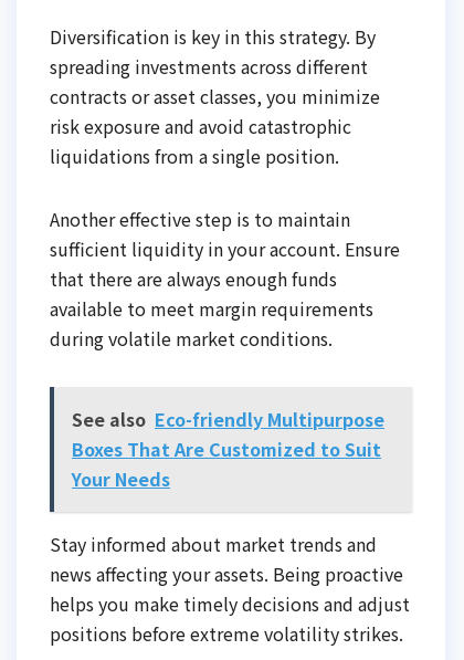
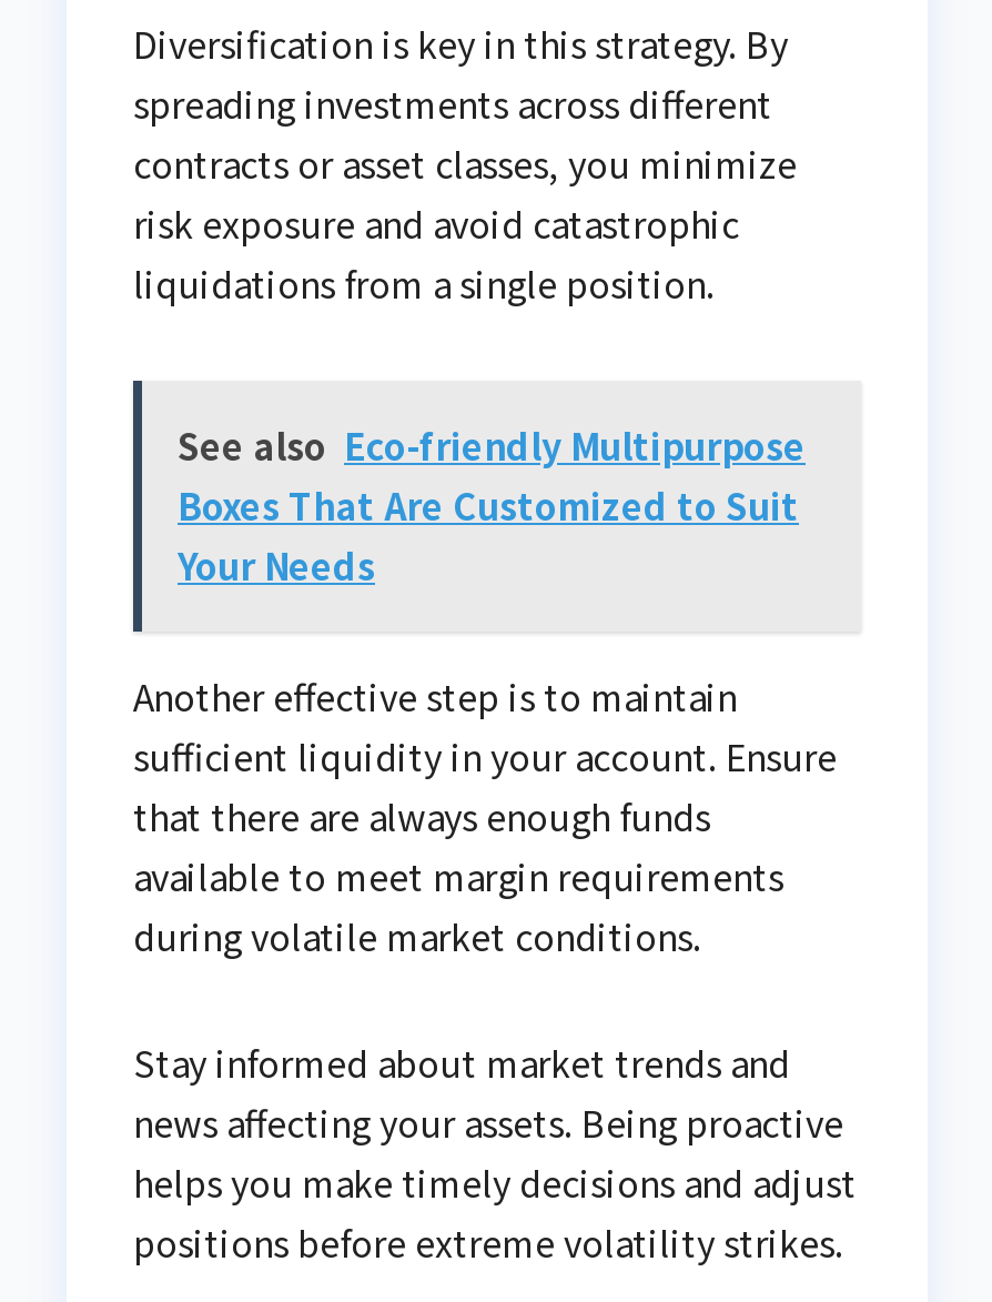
moved down: Another effective step is to maintain | sufficient liquidity in your account. Ensure | that there are always enough funds | available to meet margin requirements | during volatile market conditions.

moved up: [image] | See also Eco-friendly Multipurpose | Boxes That Are Customized to Suit | Your Needs
